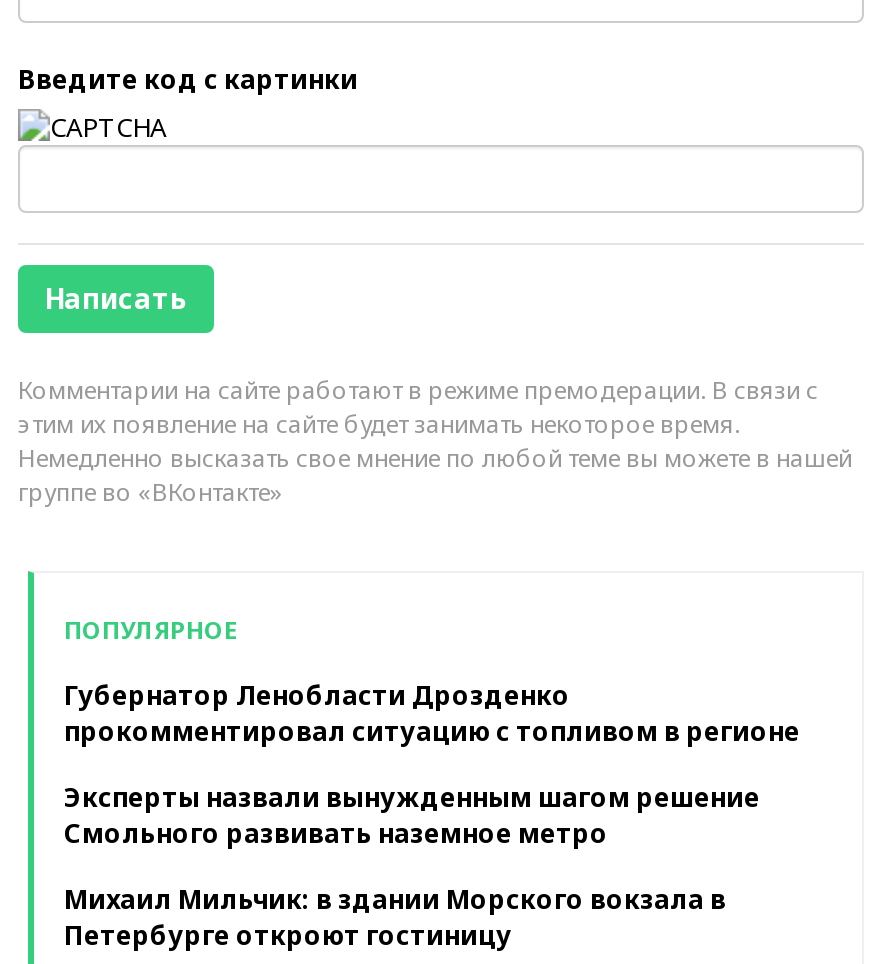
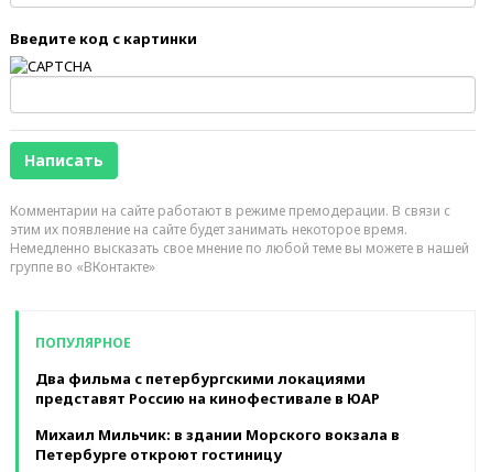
- Губернатор Ленобласти Дрозденко
- прокомментировал ситуацию с топливом в регионе
- Эксперты назвали вынужденным шагом решение
- Смольного развивать наземное метро
+ Два фильма с петербургскими локациями
+ представят Россию на кинофестивале в ЮАР
